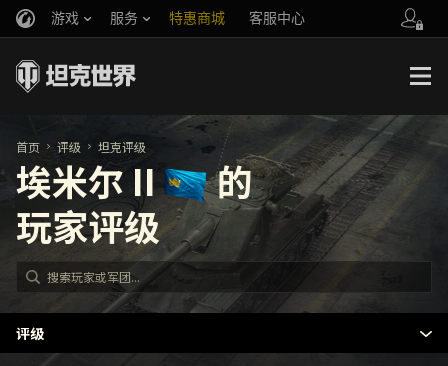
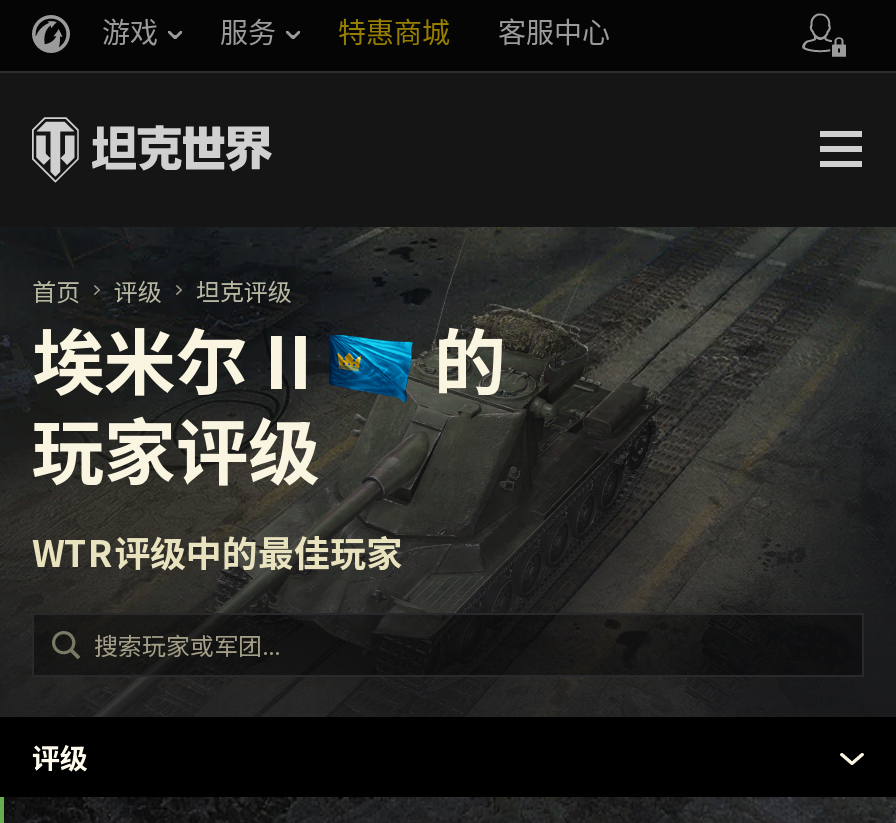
+ WTR评级中的最佳玩家
